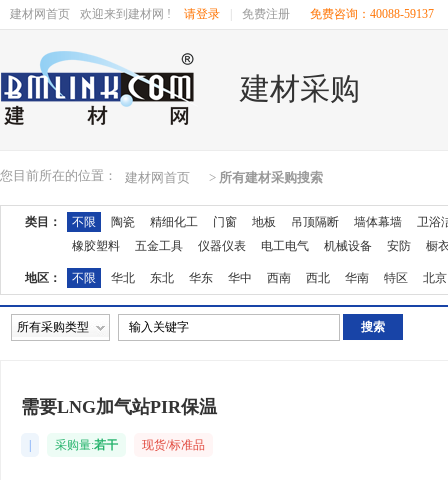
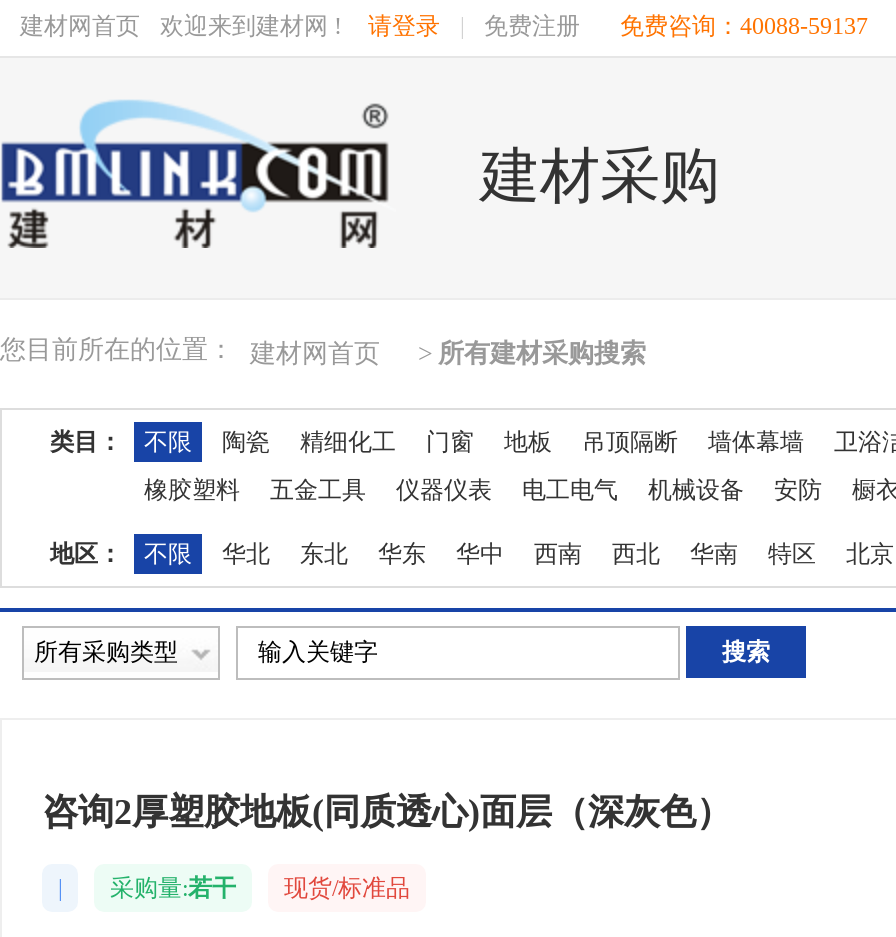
- 需要LNG加气站PIR保温
+ 咨询2厚塑胶地板(同质透心)面层（深灰色）
